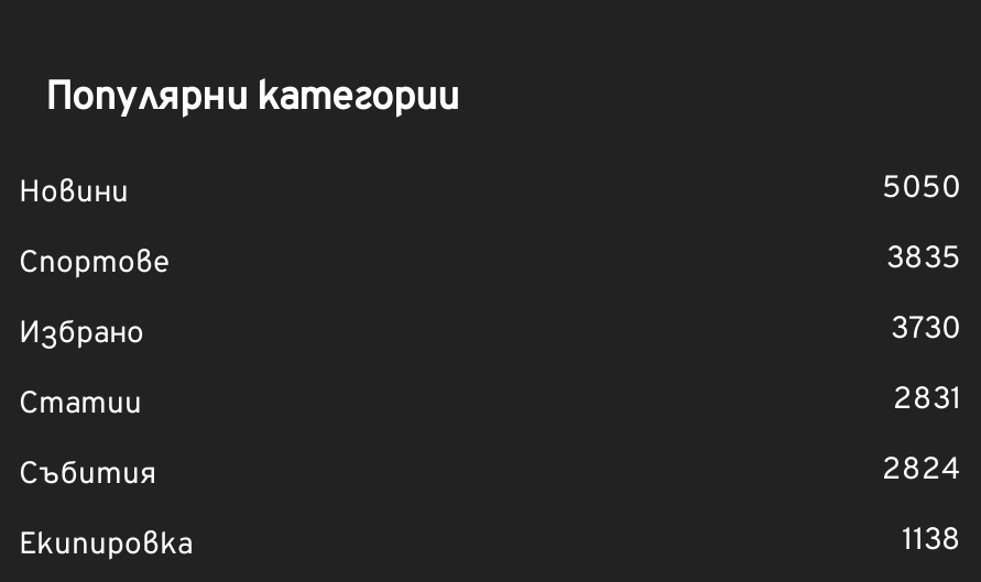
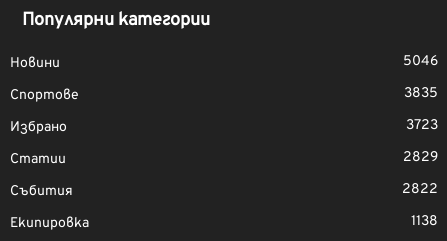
- 5050
+ 5046

- 3730
+ 3723

- 2831
+ 2829

- 2824
+ 2822
